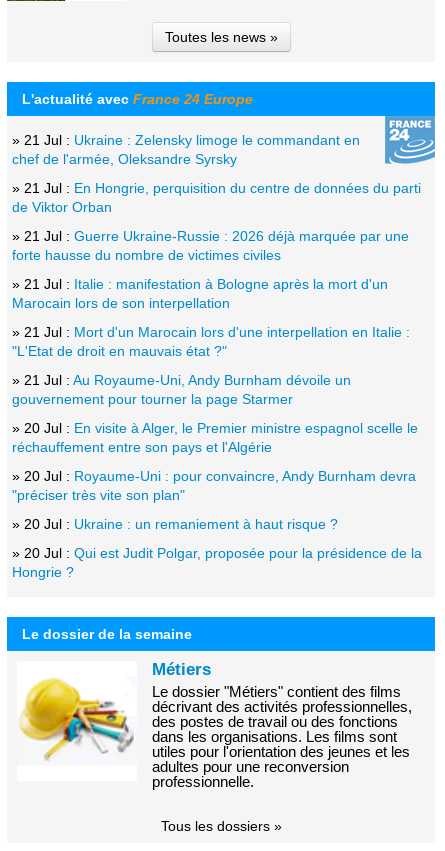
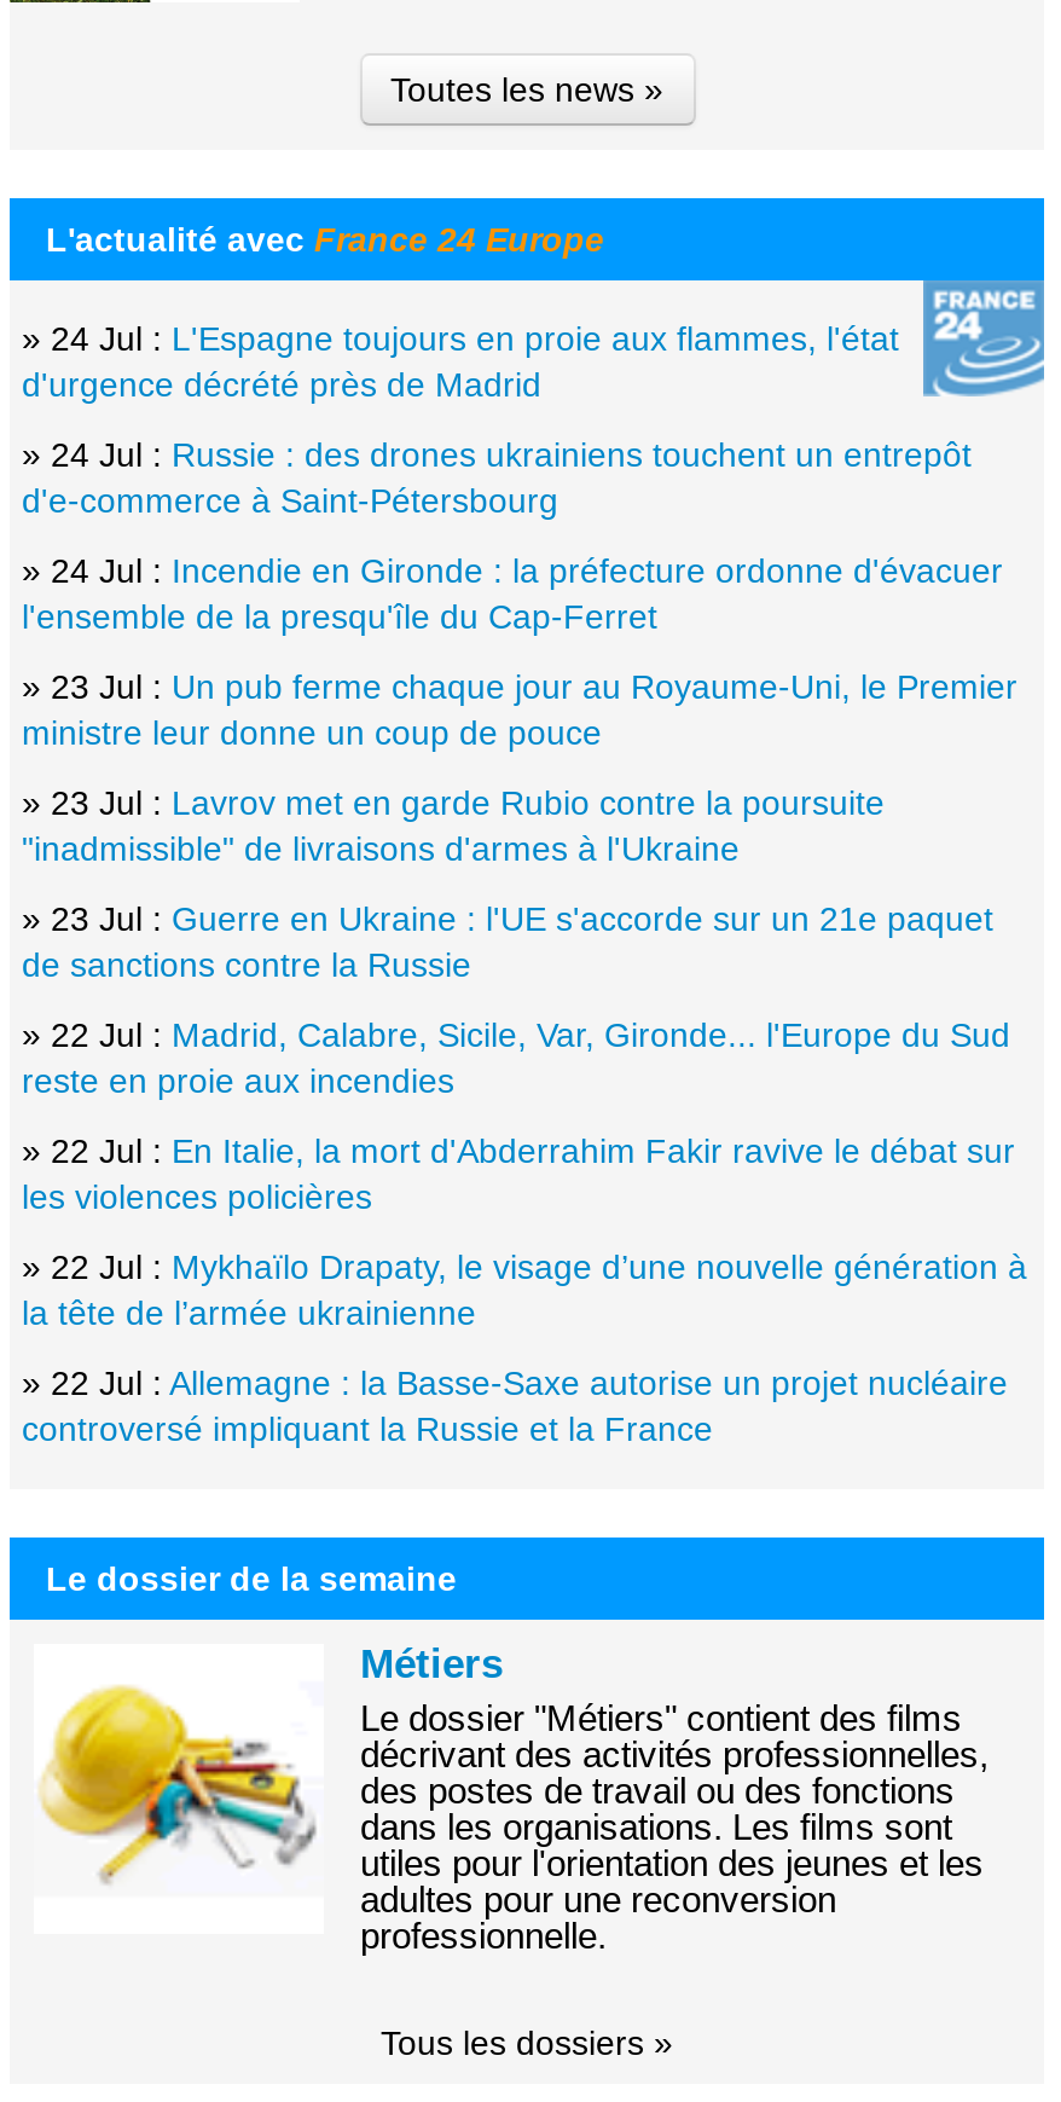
- » 21 Jul : Ukraine : Zelensky limoge le commandant en
- chef de l'armée, Oleksandre Syrsky
+ » 24 Jul : L'Espagne toujours en proie aux flammes, l'état
+ d'urgence décrété près de Madrid

- » 21 Jul : En Hongrie, perquisition du centre de données du parti
- de Viktor Orban
+ » 24 Jul : Russie : des drones ukrainiens touchent un entrepôt
+ d'e-commerce à Saint-Pétersbourg

- » 21 Jul : Guerre Ukraine-Russie : 2026 déjà marquée par une
- forte hausse du nombre de victimes civiles
+ » 24 Jul : Incendie en Gironde : la préfecture ordonne d'évacuer
+ l'ensemble de la presqu'île du Cap-Ferret

- » 21 Jul : Italie : manifestation à Bologne après la mort d'un
- Marocain lors de son interpellation
+ » 23 Jul : Un pub ferme chaque jour au Royaume-Uni, le Premier
+ ministre leur donne un coup de pouce

- » 21 Jul : Mort d'un Marocain lors d'une interpellation en Italie :
- "L'Etat de droit en mauvais état ?"
+ » 23 Jul : Lavrov met en garde Rubio contre la poursuite
+ "inadmissible" de livraisons d'armes à l'Ukraine

- » 21 Jul : Au Royaume-Uni, Andy Burnham dévoile un
- gouvernement pour tourner la page Starmer
+ » 23 Jul : Guerre en Ukraine : l'UE s'accorde sur un 21e paquet
+ de sanctions contre la Russie

- » 20 Jul : En visite à Alger, le Premier ministre espagnol scelle le
- réchauffement entre son pays et l'Algérie
+ » 22 Jul : Madrid, Calabre, Sicile, Var, Gironde... l'Europe du Sud
+ reste en proie aux incendies

- » 20 Jul : Royaume-Uni : pour convaincre, Andy Burnham devra
- "préciser très vite son plan"
+ » 22 Jul : En Italie, la mort d'Abderrahim Fakir ravive le débat sur
+ les violences policières

- » 20 Jul : Ukraine : un remaniement à haut risque ?
+ » 22 Jul : Mykhaïlo Drapaty, le visage d’une nouvelle génération à
+ la tête de l’armée ukrainienne

- » 20 Jul : Qui est Judit Polgar, proposée pour la présidence de la
- Hongrie ?
+ » 22 Jul : Allemagne : la Basse-Saxe autorise un projet nucléaire
+ controversé impliquant la Russie et la France
